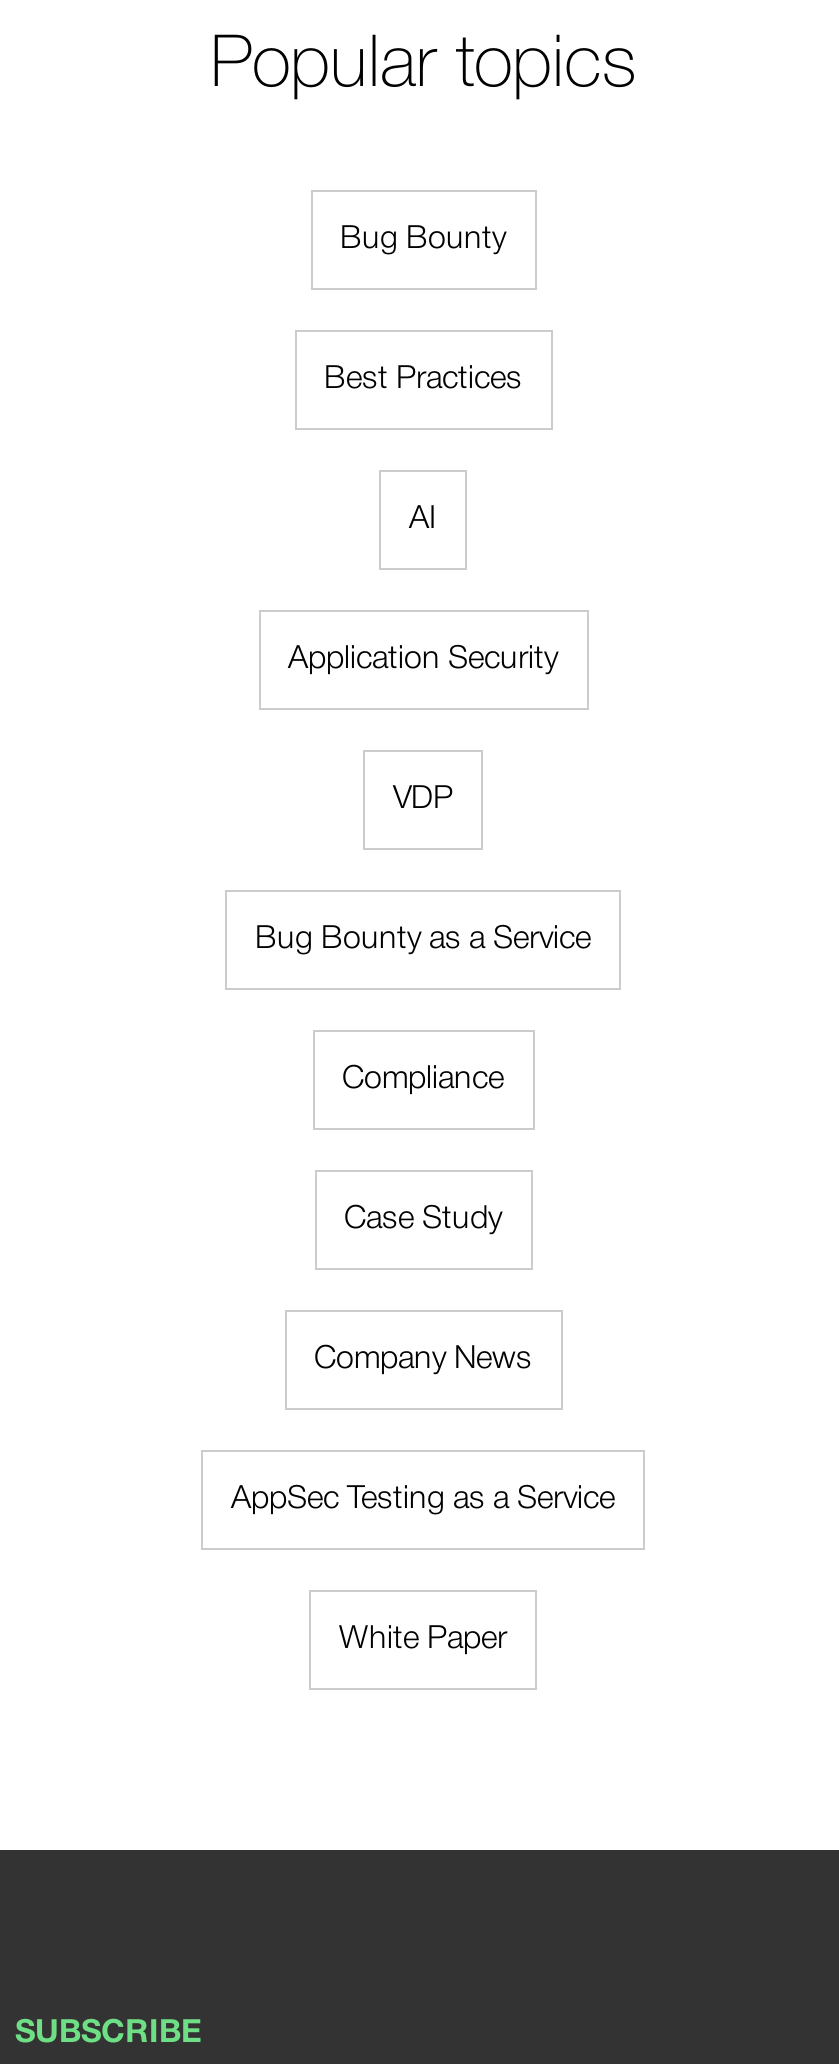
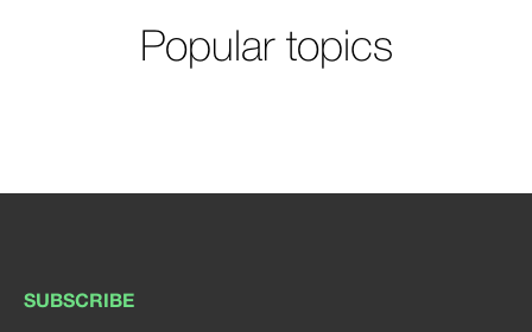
- Bug Bounty

- Best Practices

- AI

- Application Security

- VDP

- Bug Bounty as a Service

- Compliance

- Case Study

- Company News

- AppSec Testing as a Service

- White Paper
